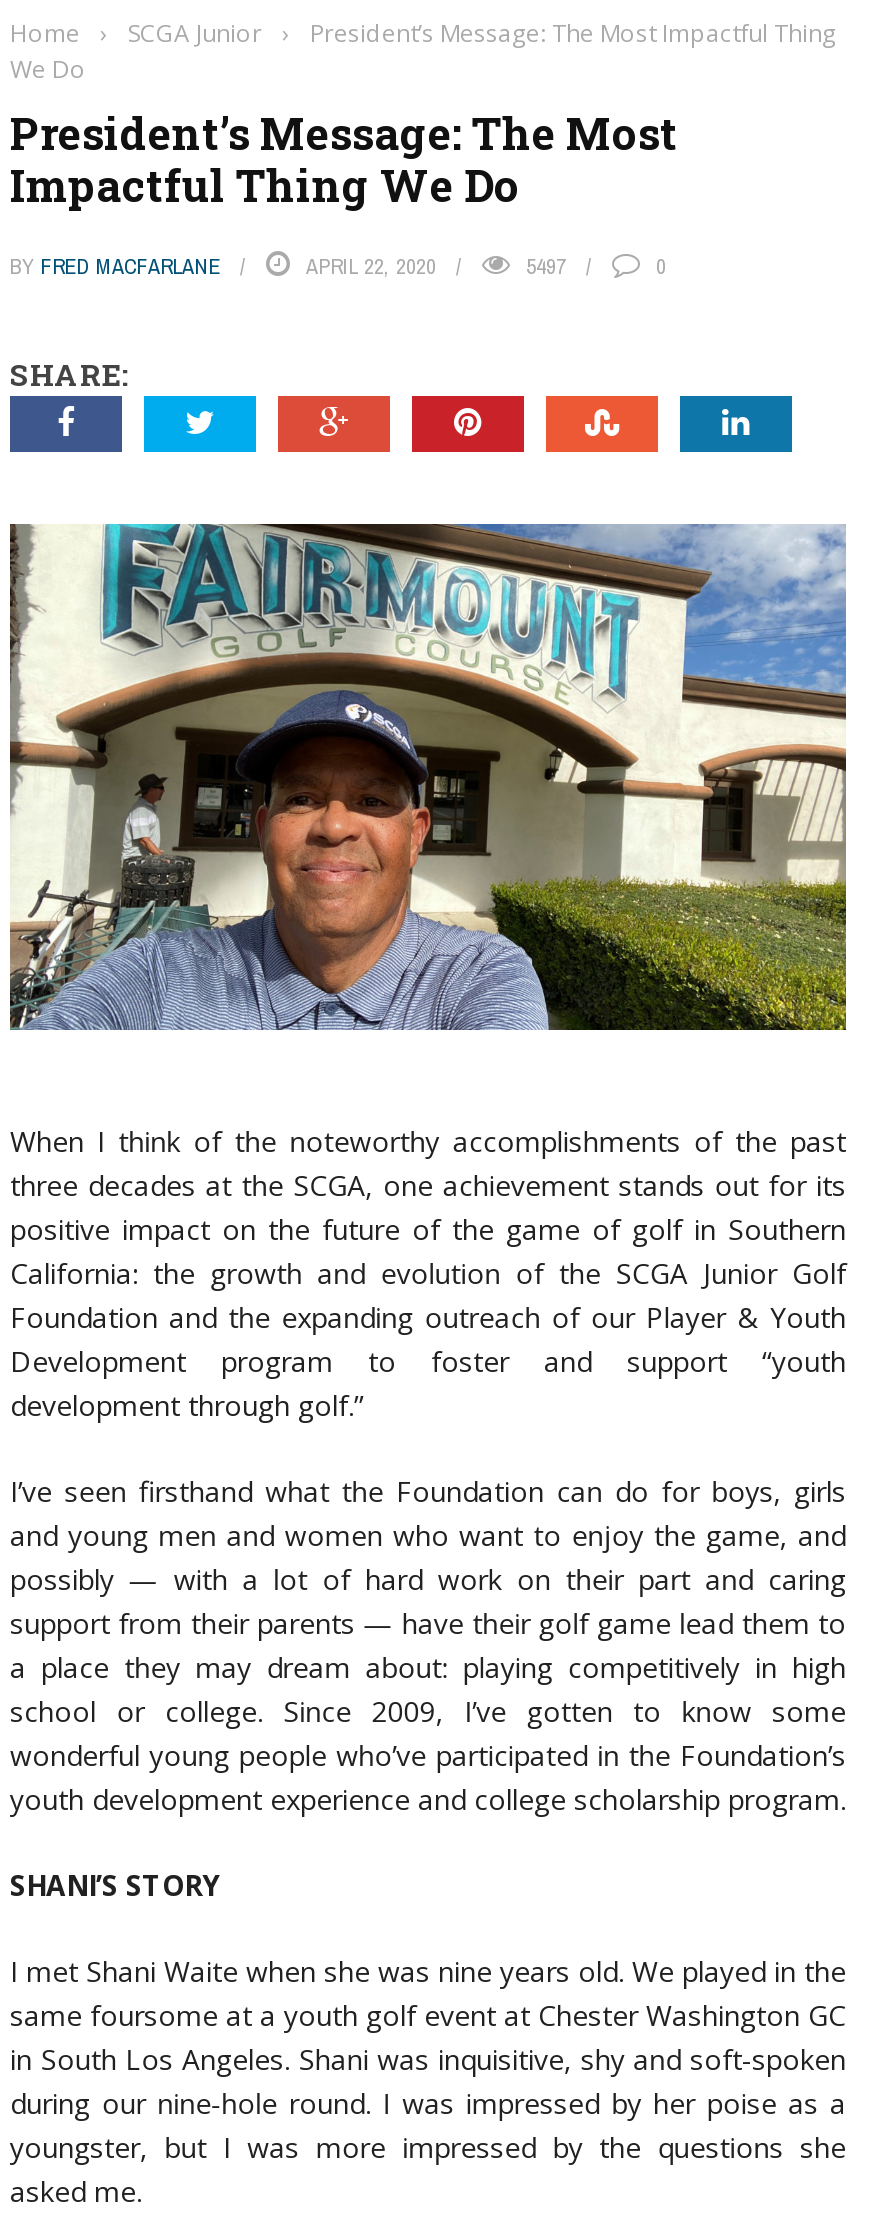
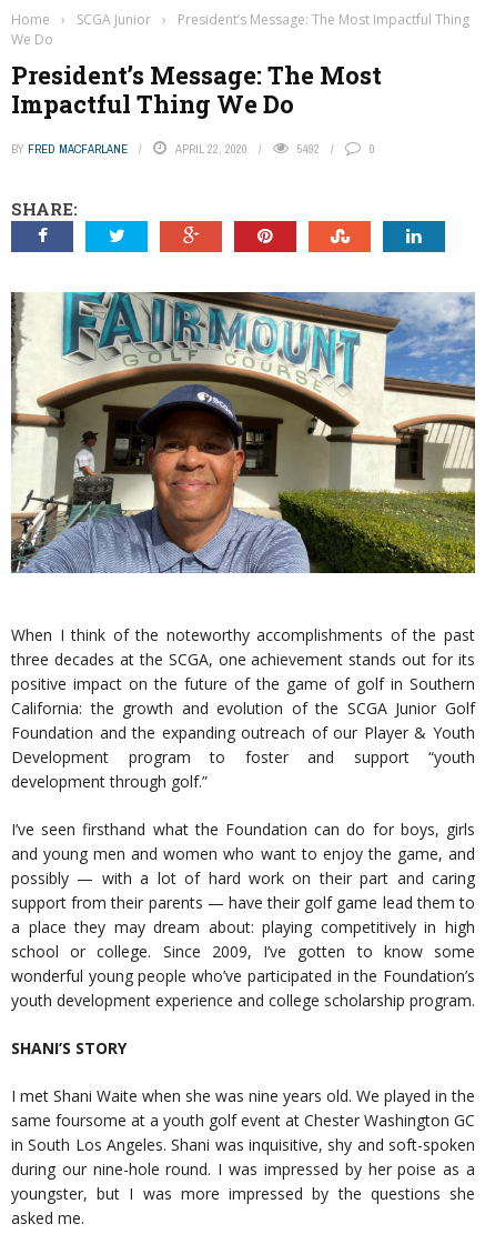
- 5497
+ 5492
